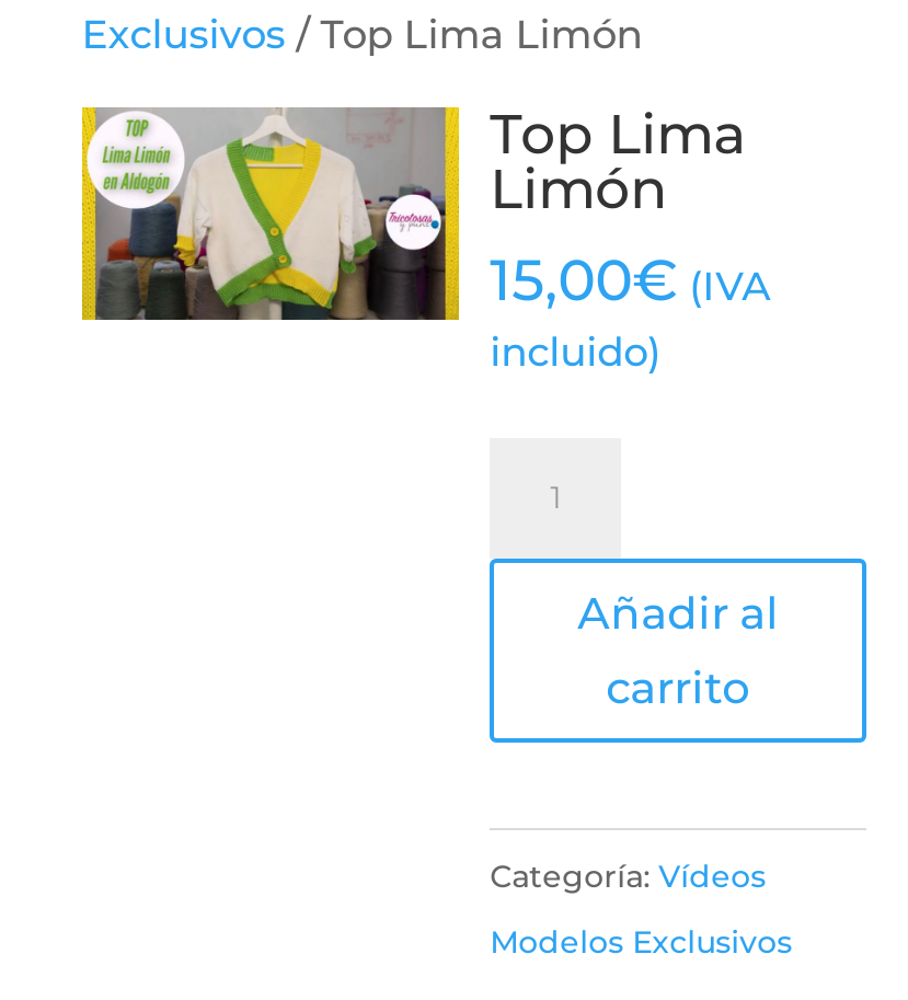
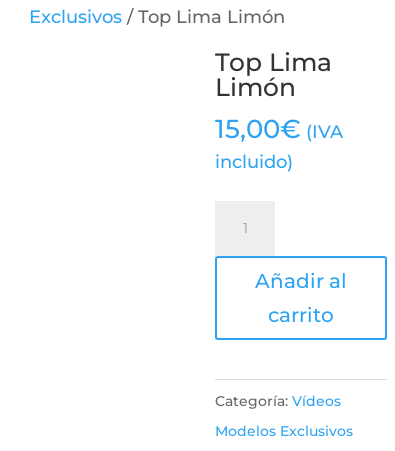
- [image]
